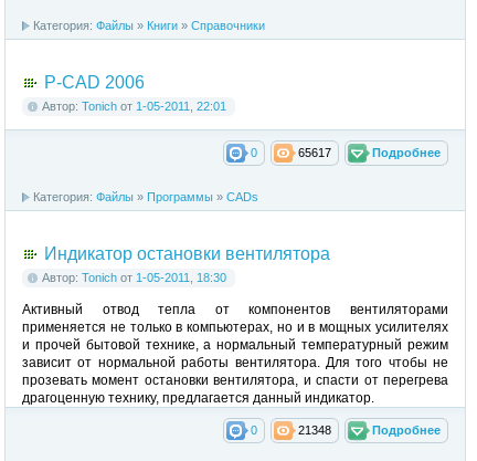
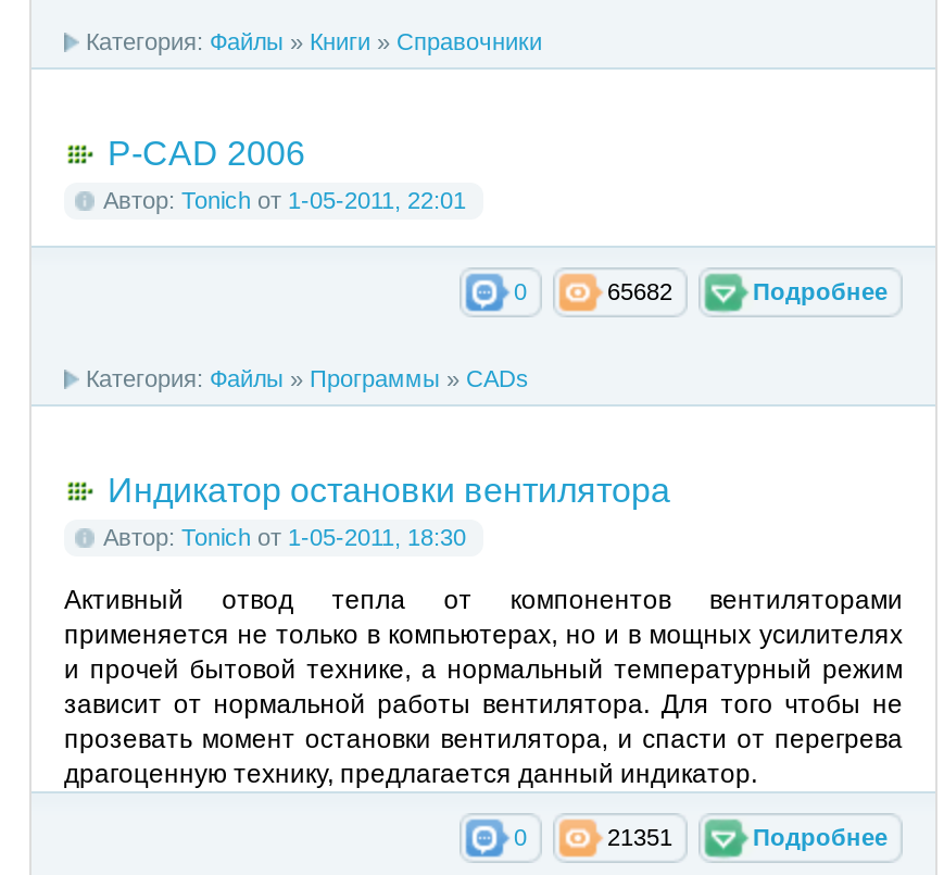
- 65617
+ 65682

- 21348
+ 21351
